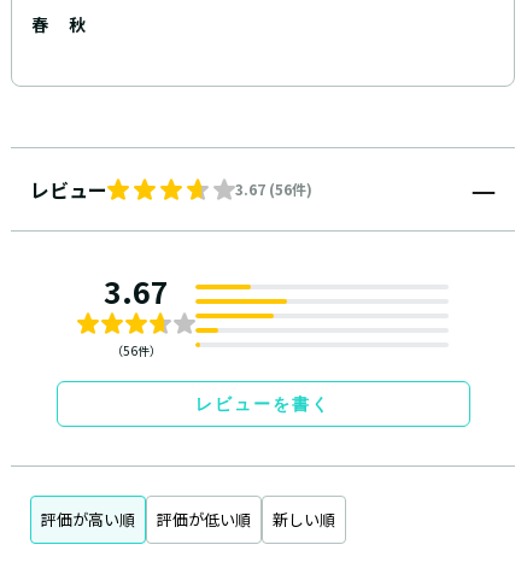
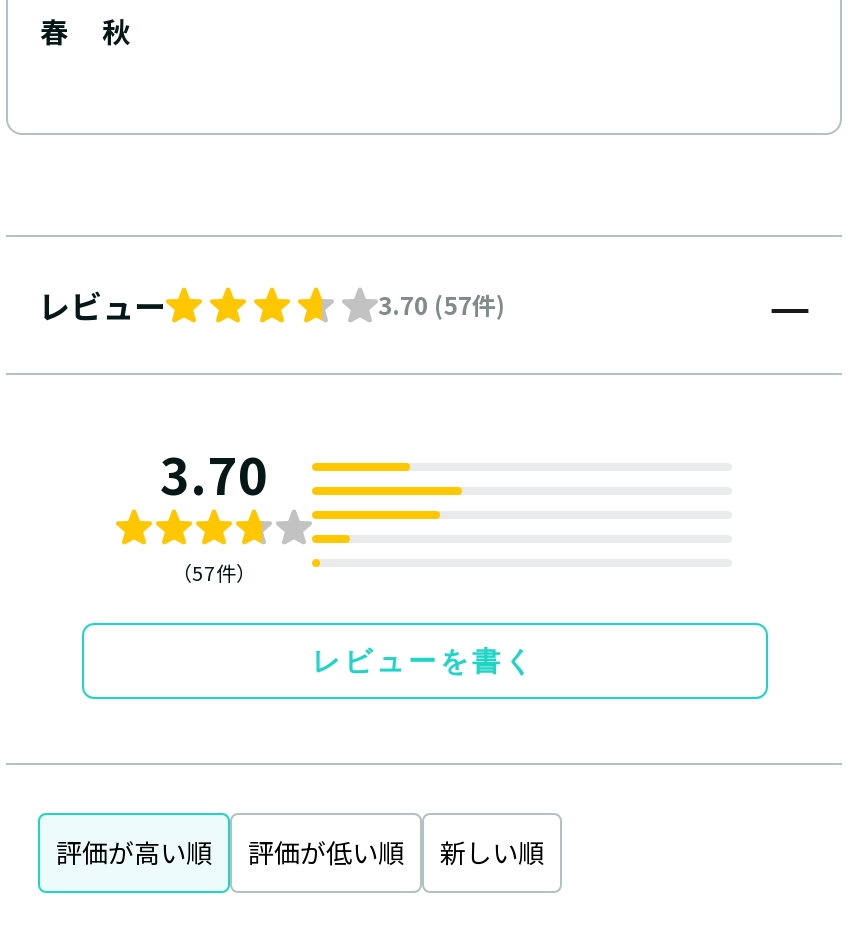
- 3.67 (56件)
+ 3.70 (57件)

- 3.67
+ 3.70

- （56件）
+ （57件）
